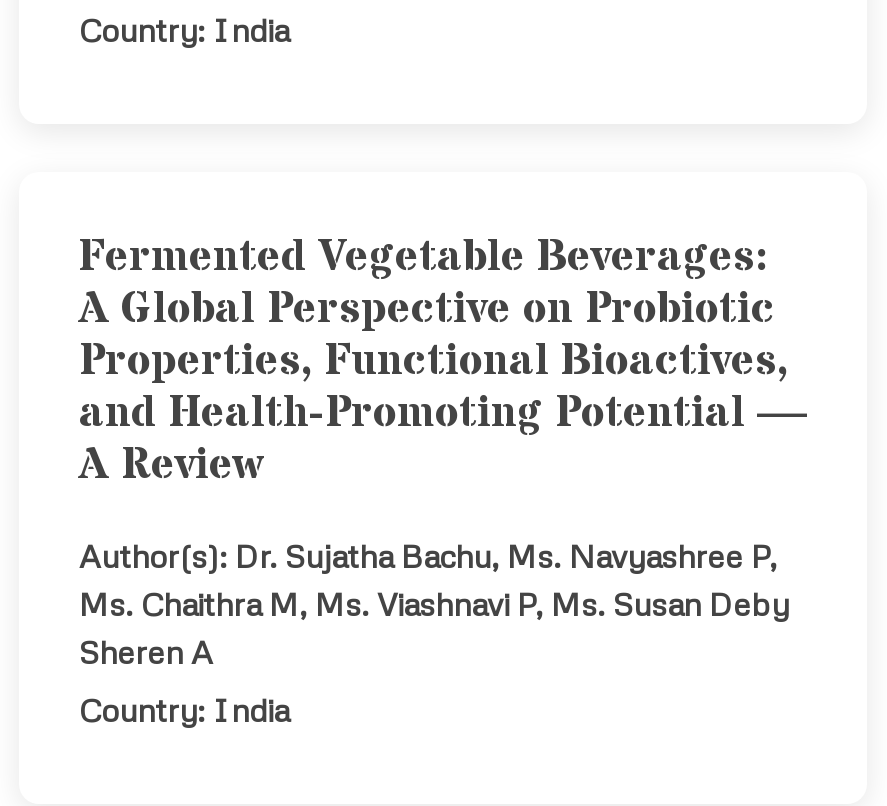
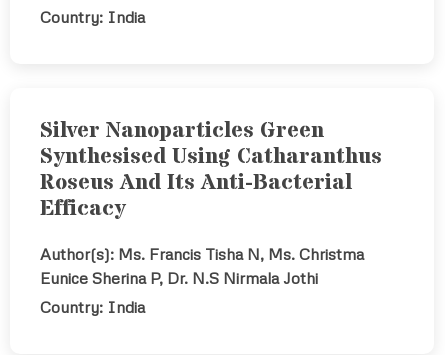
- Fermented Vegetable Beverages:
- A Global Perspective on Probiotic
- Properties, Functional Bioactives,
- and Health-Promoting Potential —
- A Review
+ Silver Nanoparticles Green
+ Synthesised Using Catharanthus
+ Roseus And Its Anti-Bacterial
+ Efficacy

- Author(s): Dr. Sujatha Bachu, Ms. Navyashree P,
- Ms. Chaithra M, Ms. Viashnavi P, Ms. Susan Deby
- Sheren A
+ Author(s): Ms. Francis Tisha N, Ms. Christma
+ Eunice Sherina P, Dr. N.S Nirmala Jothi
